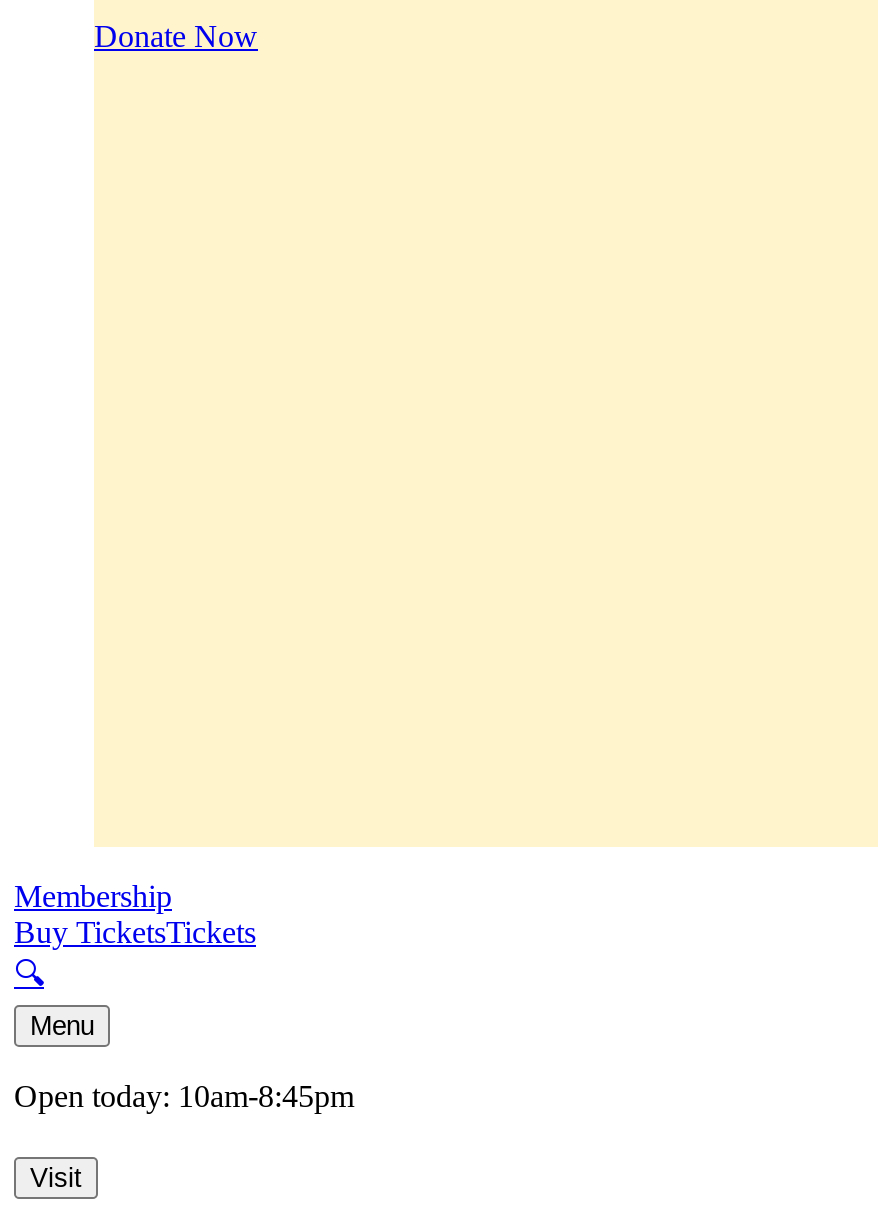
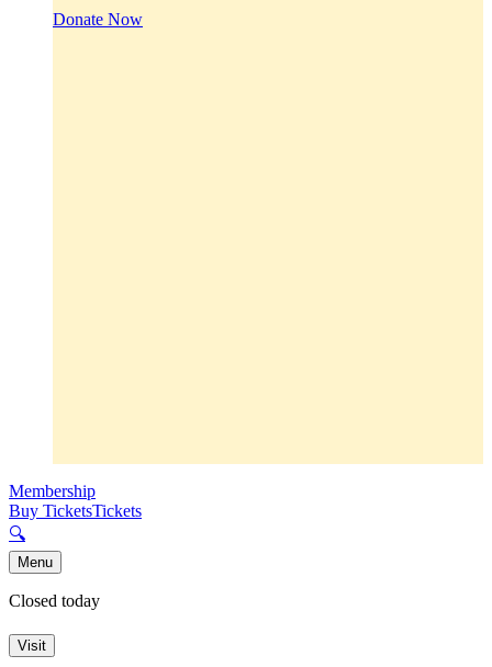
- Open today: 10am-8:45pm
+ Closed today
